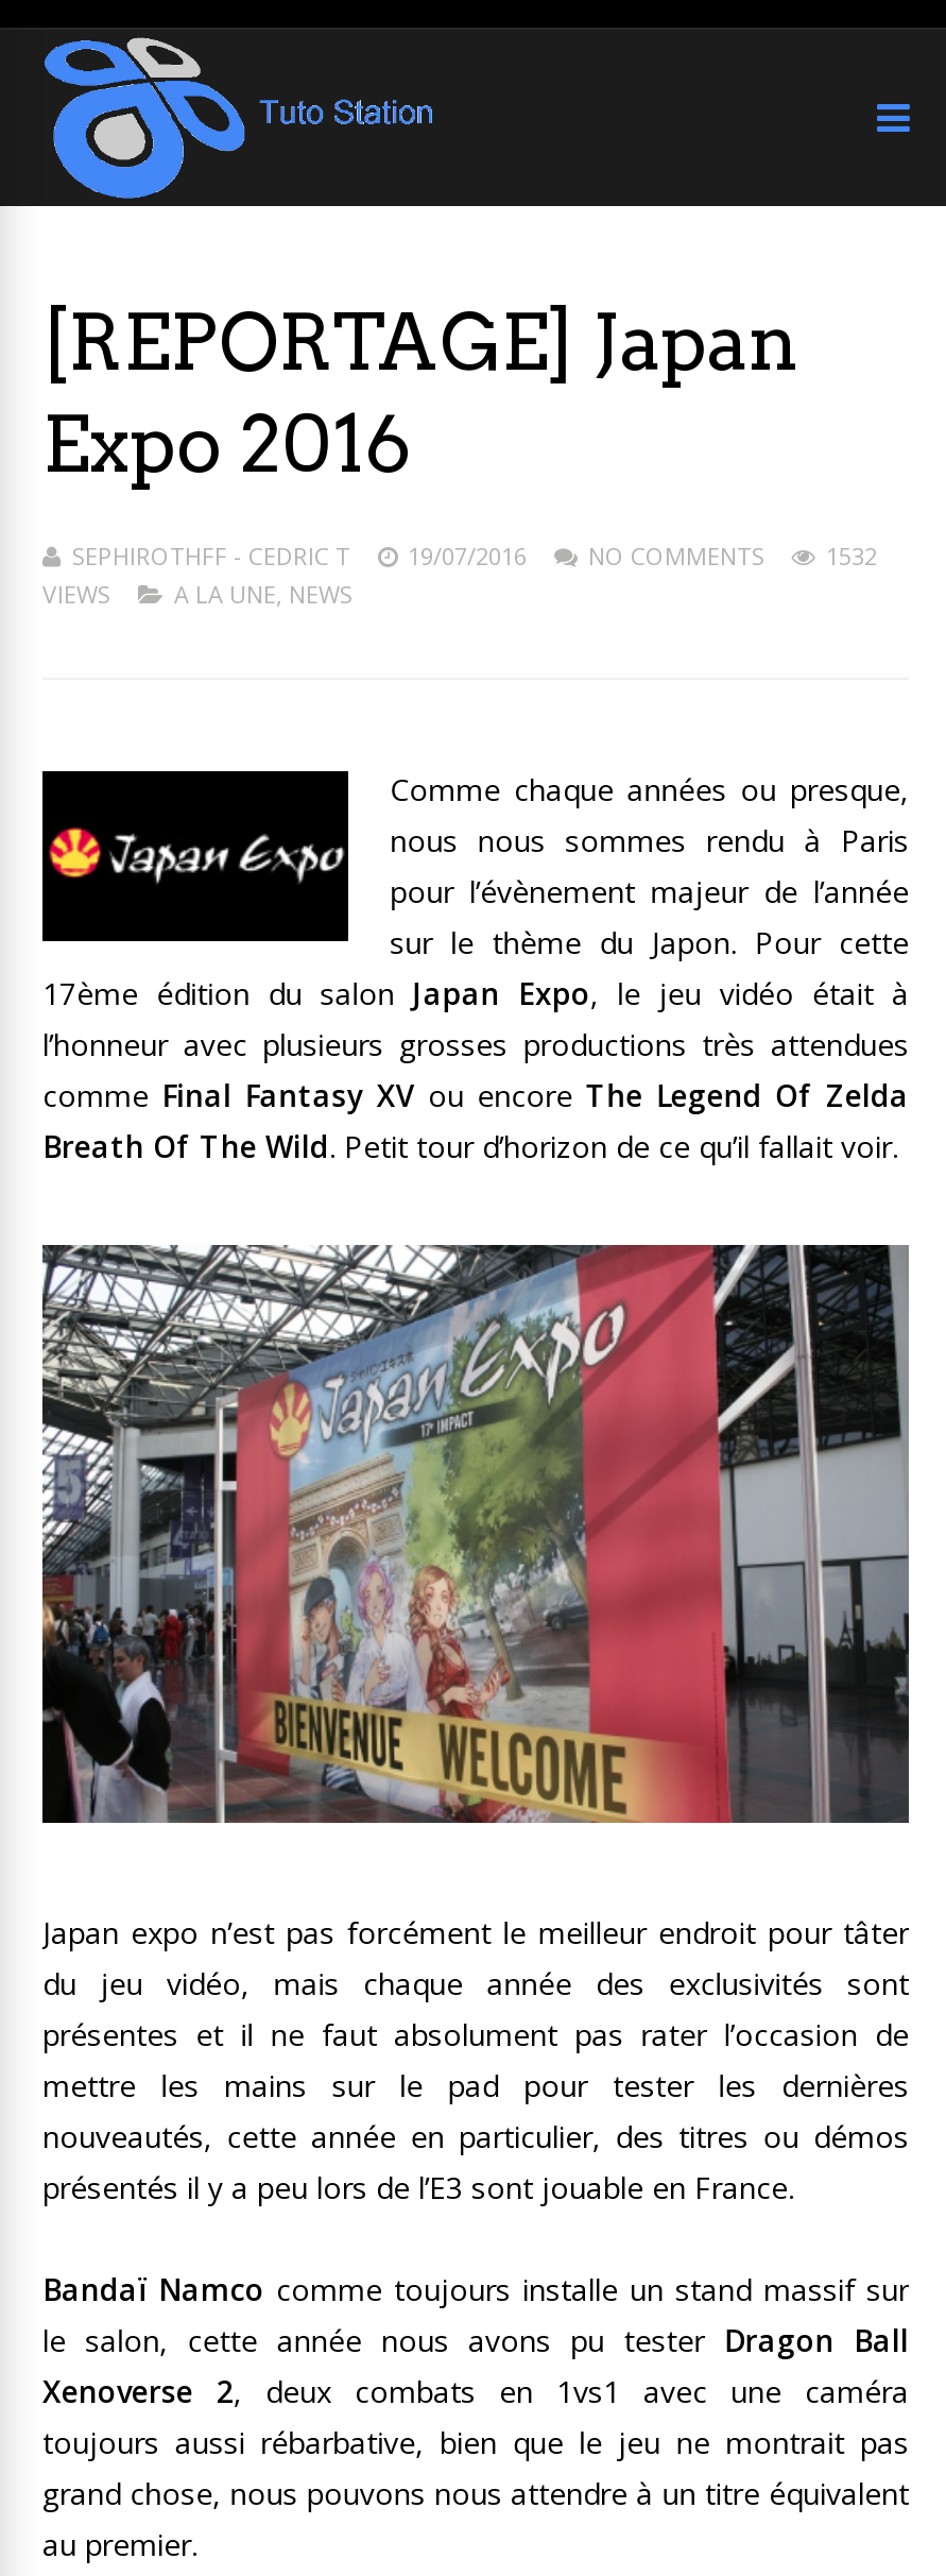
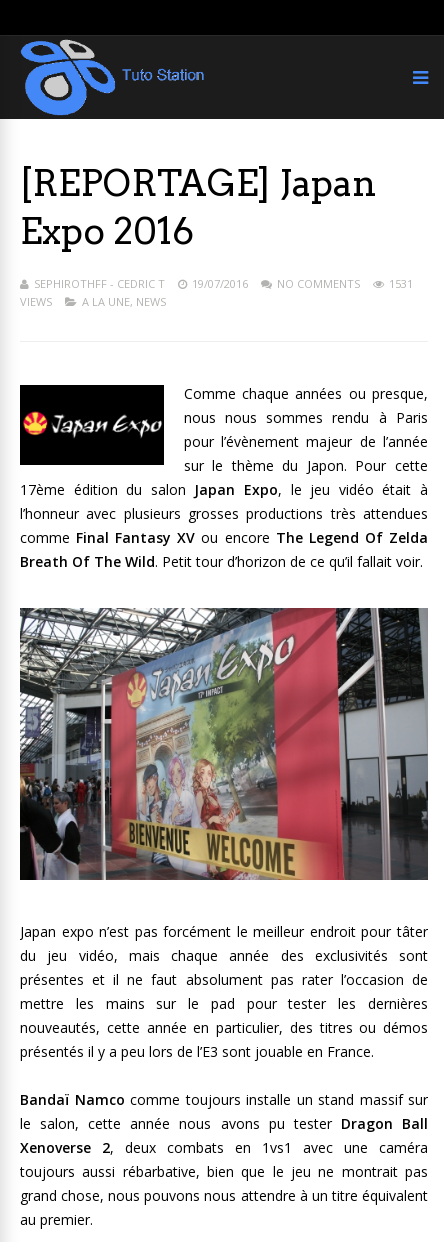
- SEPHIROTHFF - CEDRIC T 19/07/2016 NO COMMENTS 1532
+ SEPHIROTHFF - CEDRIC T 19/07/2016 NO COMMENTS 1531
